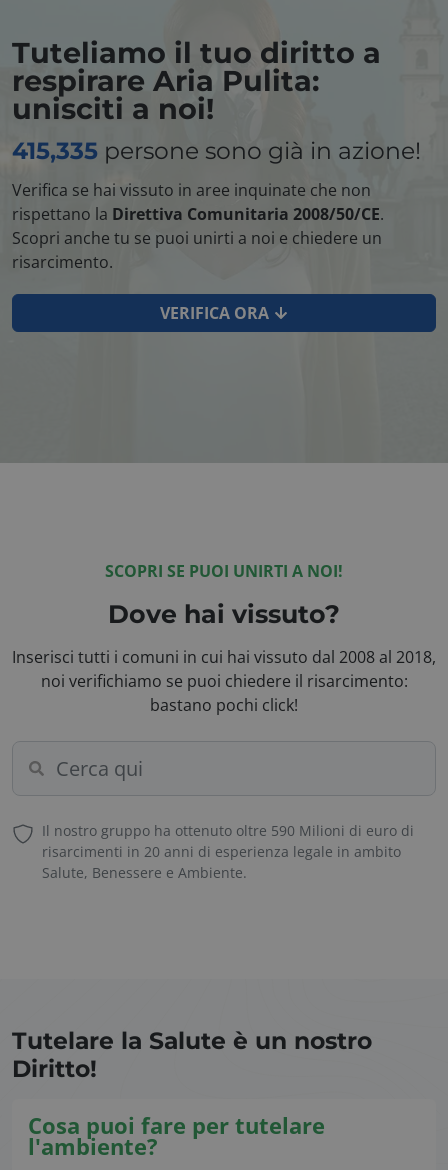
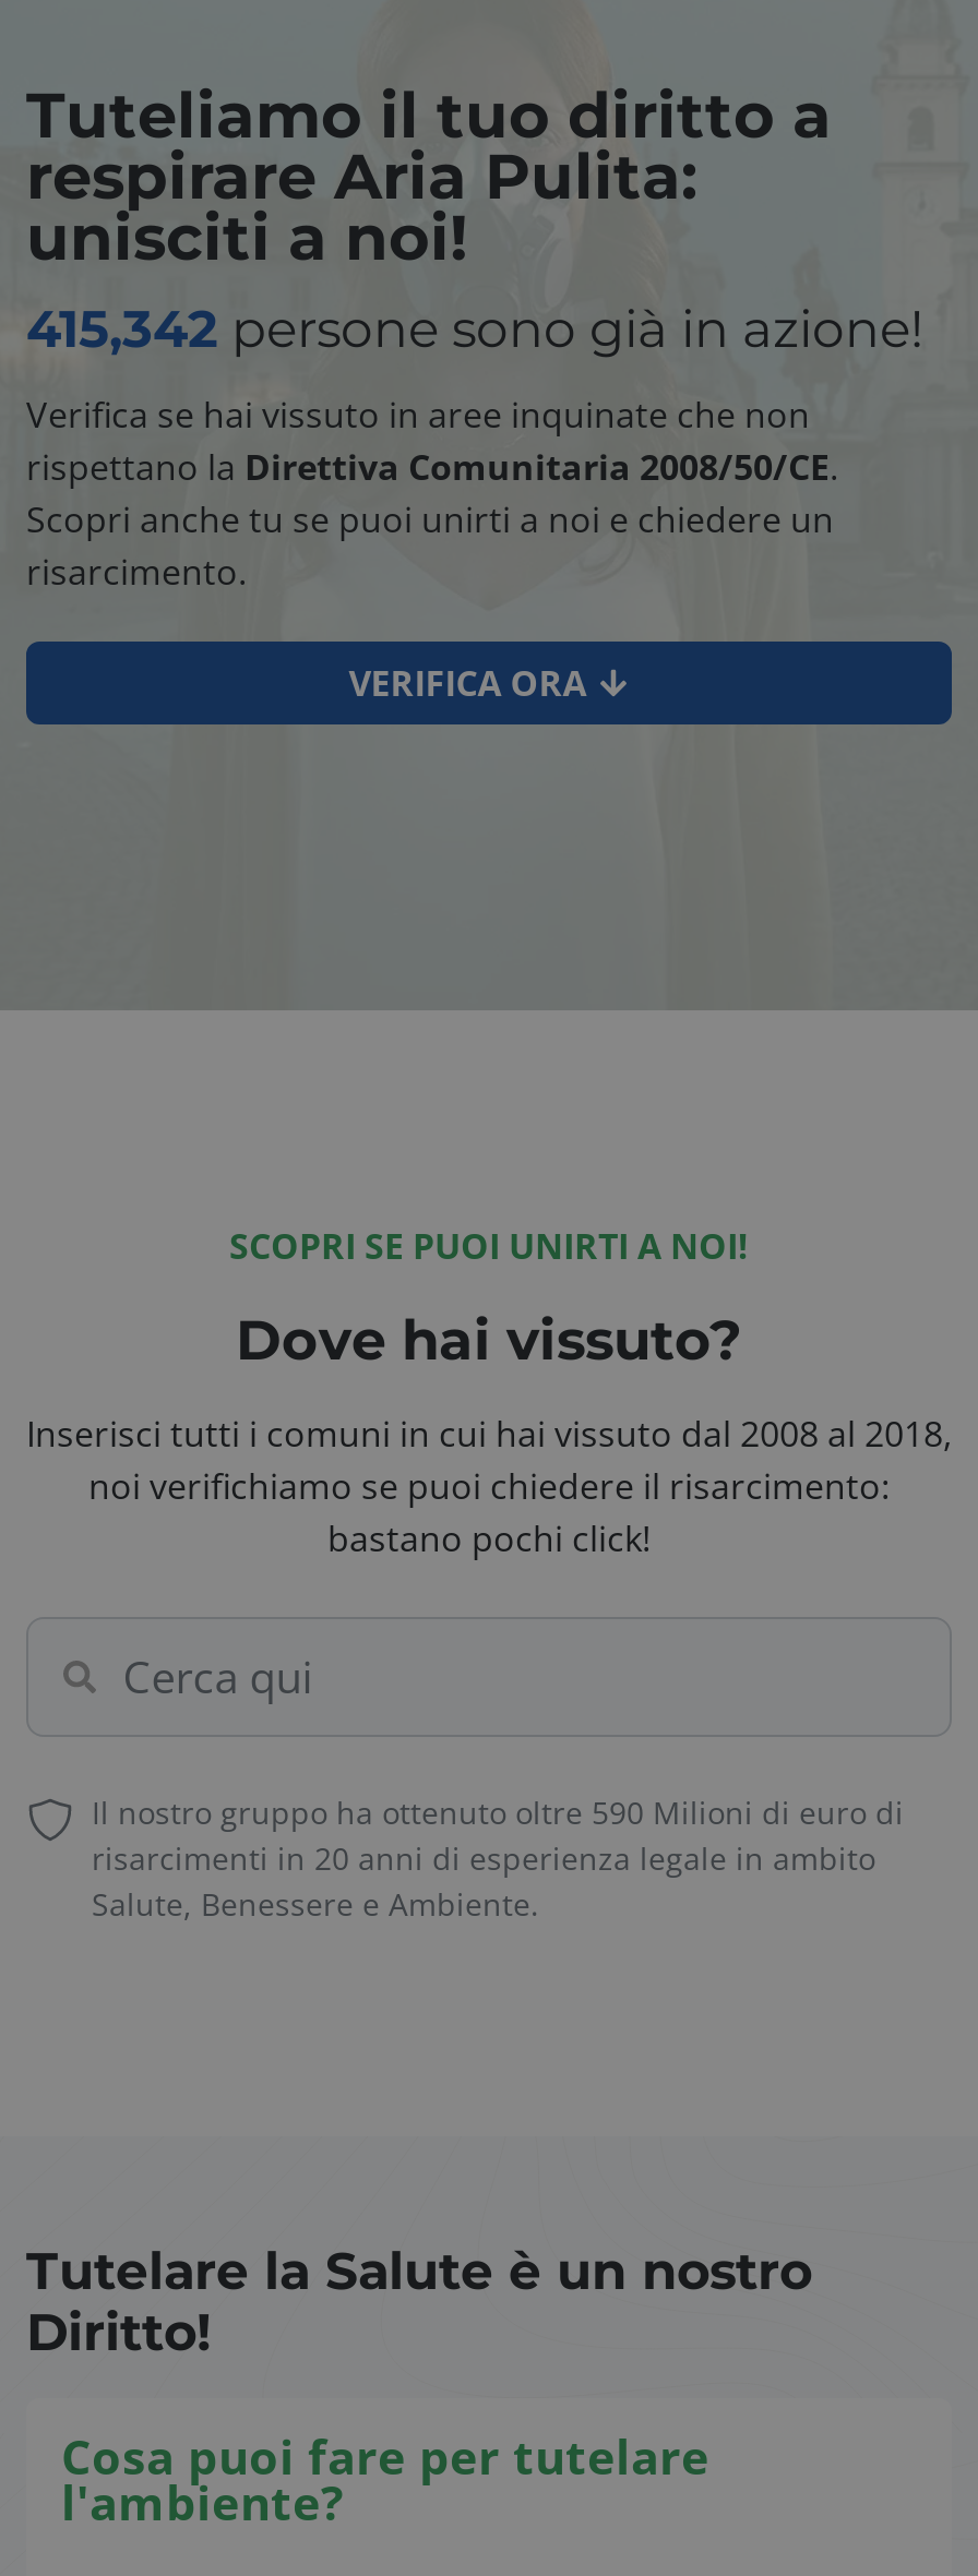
- 415,335 persone sono già in azione!
+ 415,342 persone sono già in azione!
